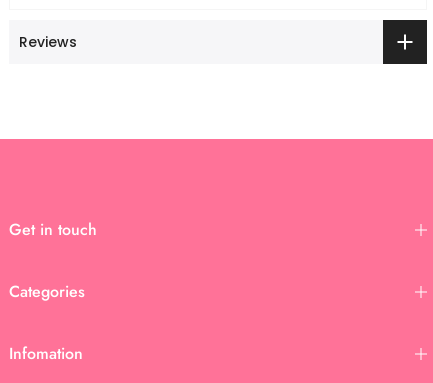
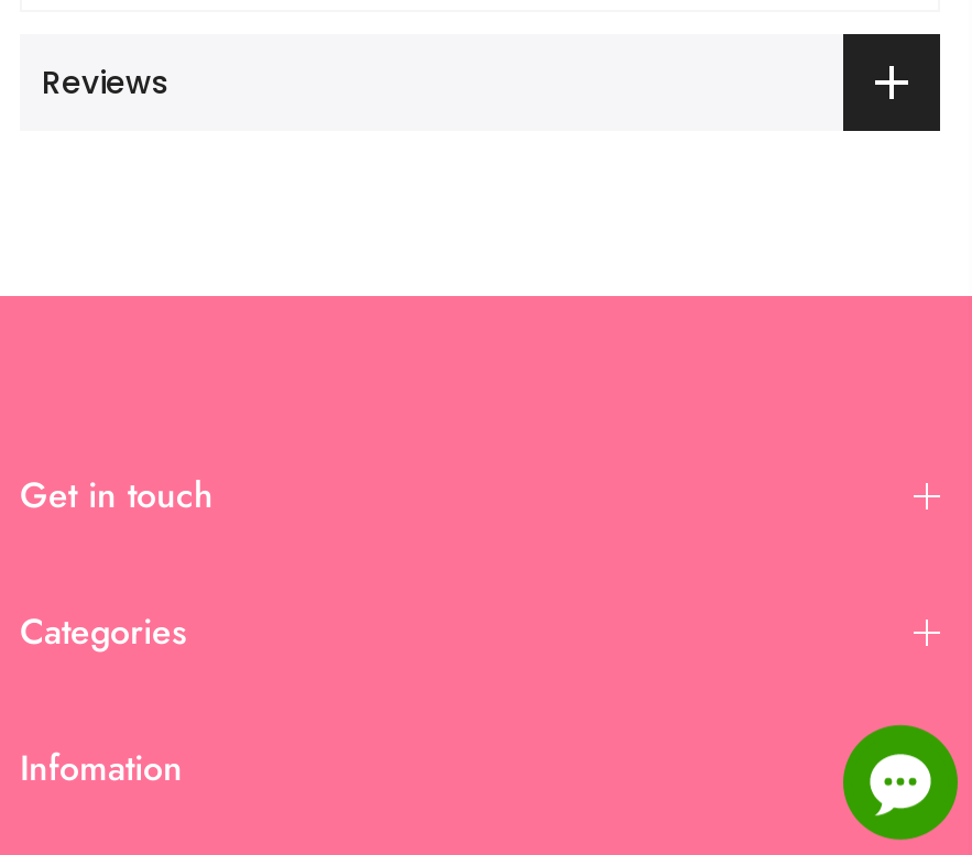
+ [image]
